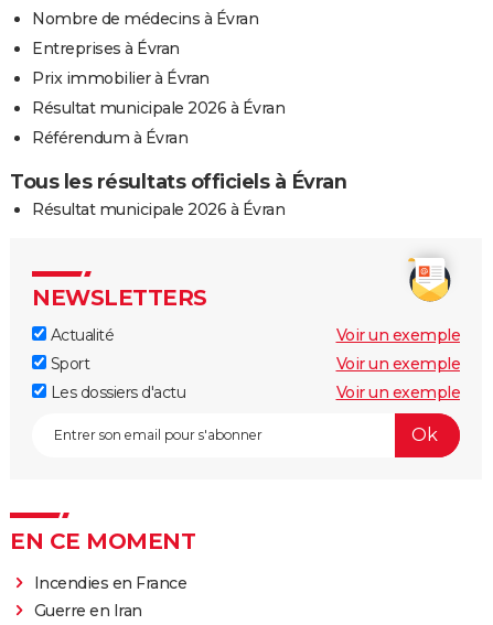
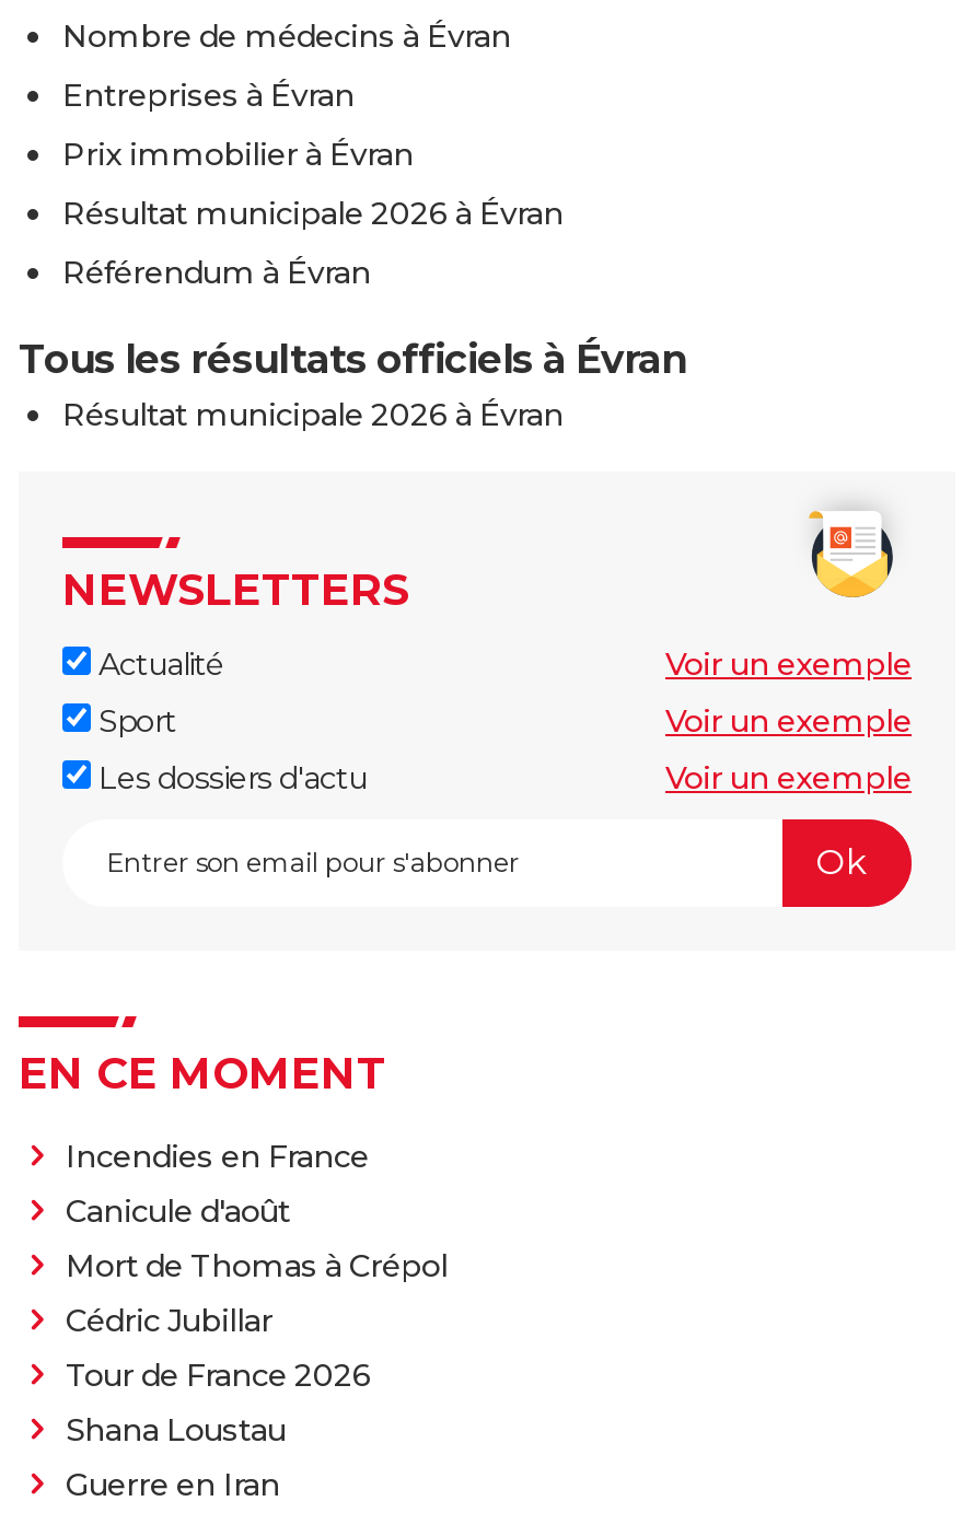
+ Canicule d'août
+ Mort de Thomas à Crépol
+ Cédric Jubillar
+ Tour de France 2026
+ Shana Loustau
